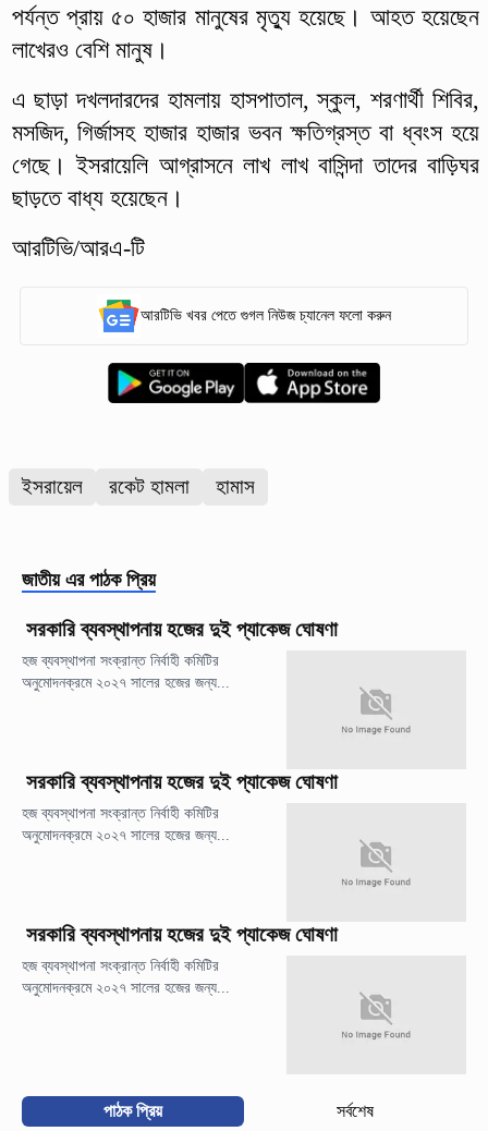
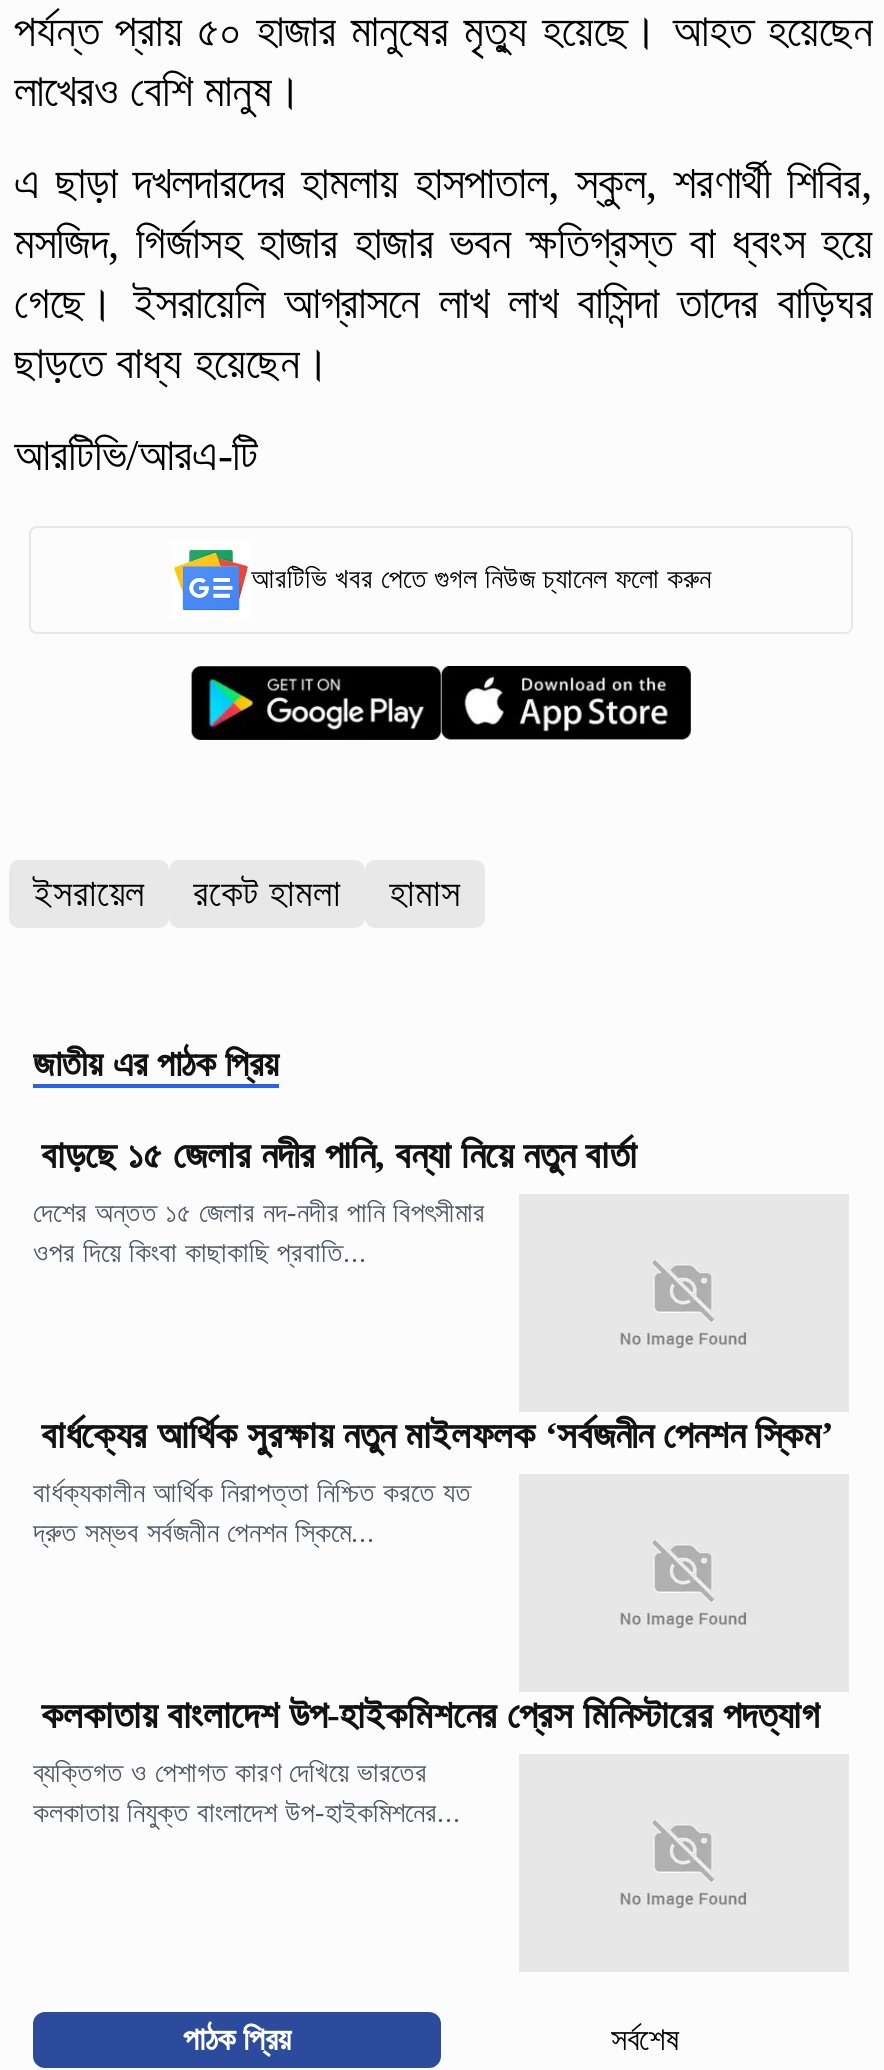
- সরকারি ব্যবস্থাপনায় হজের দুই প্যাকেজ ঘোষণা
+ বাড়ছে ১৫ জেলার নদীর পানি, বন্যা নিয়ে নতুন বার্তা

- হজ ব্যবস্থাপনা সংক্রান্ত নির্বাহী কমিটির
- অনুমোদনক্রমে ২০২৭ সালের হজের জন্য...
+ দেশের অন্তত ১৫ জেলার নদ-নদীর পানি বিপৎসীমার
+ ওপর দিয়ে কিংবা কাছাকাছি প্রবাতি...

- সরকারি ব্যবস্থাপনায় হজের দুই প্যাকেজ ঘোষণা
+ বার্ধক্যের আর্থিক সুরক্ষায় নতুন মাইলফলক ‘সর্বজনীন পেনশন স্কিম’

- হজ ব্যবস্থাপনা সংক্রান্ত নির্বাহী কমিটির
- অনুমোদনক্রমে ২০২৭ সালের হজের জন্য...
+ বার্ধক্যকালীন আর্থিক নিরাপত্তা নিশ্চিত করতে যত
+ দ্রুত সম্ভব সর্বজনীন পেনশন স্কিমে...

- সরকারি ব্যবস্থাপনায় হজের দুই প্যাকেজ ঘোষণা
+ কলকাতায় বাংলাদেশ উপ-হাইকমিশনের প্রেস মিনিস্টারের পদত্যাগ

- হজ ব্যবস্থাপনা সংক্রান্ত নির্বাহী কমিটির
- অনুমোদনক্রমে ২০২৭ সালের হজের জন্য...
+ ব্যক্তিগত ও পেশাগত কারণ দেখিয়ে ভারতের
+ কলকাতায় নিযুক্ত বাংলাদেশ উপ-হাইকমিশনের...
